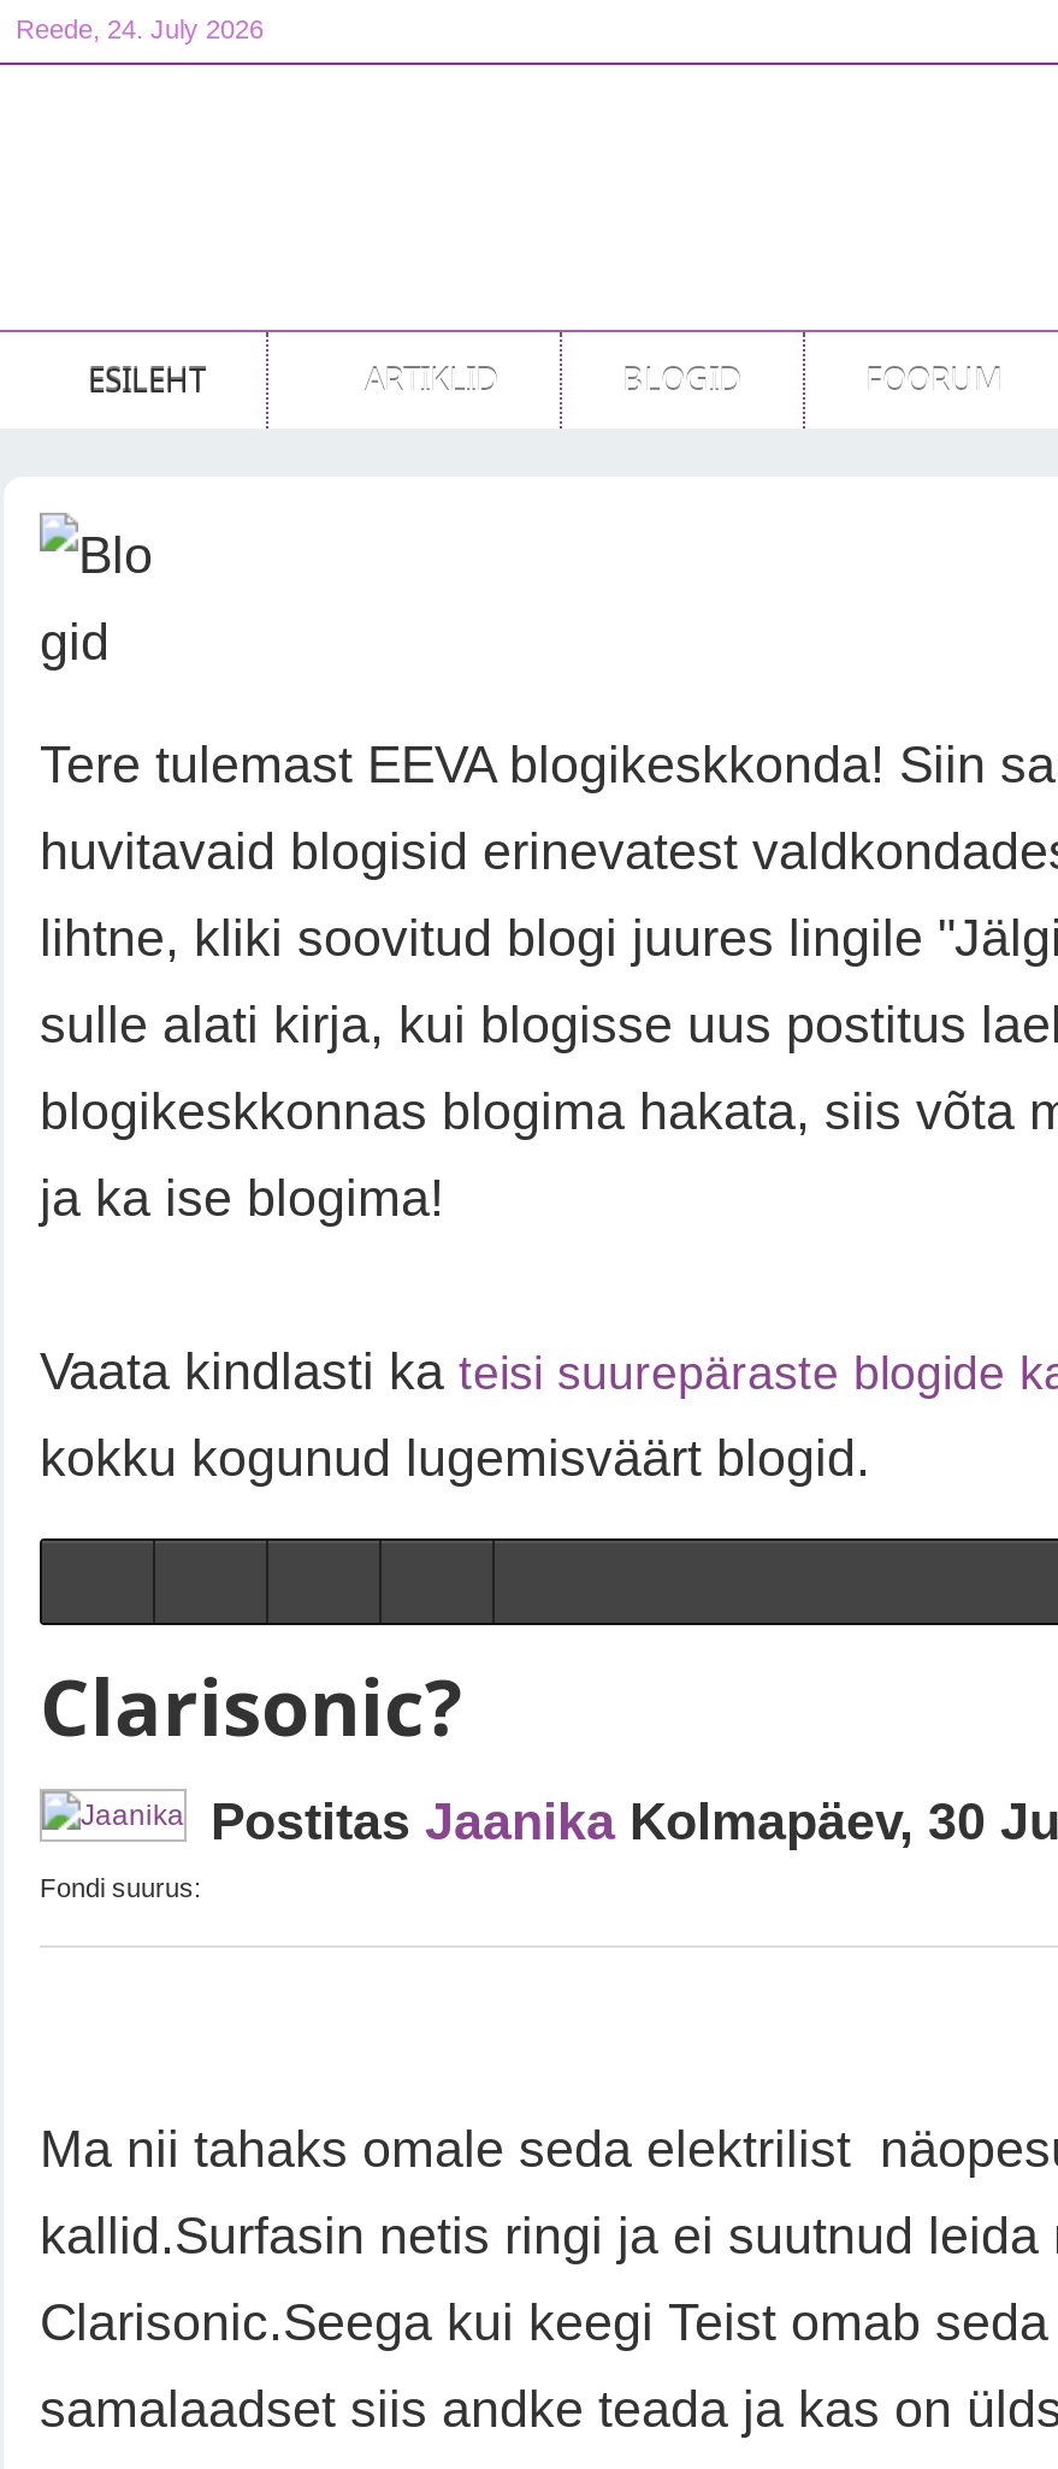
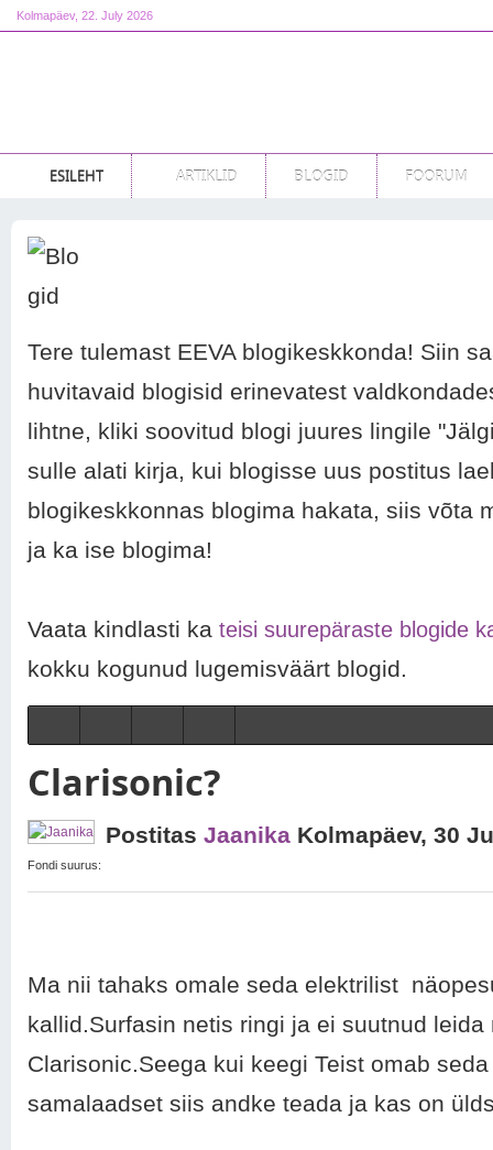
- Reede, 24. July 2026
+ Kolmapäev, 22. July 2026
